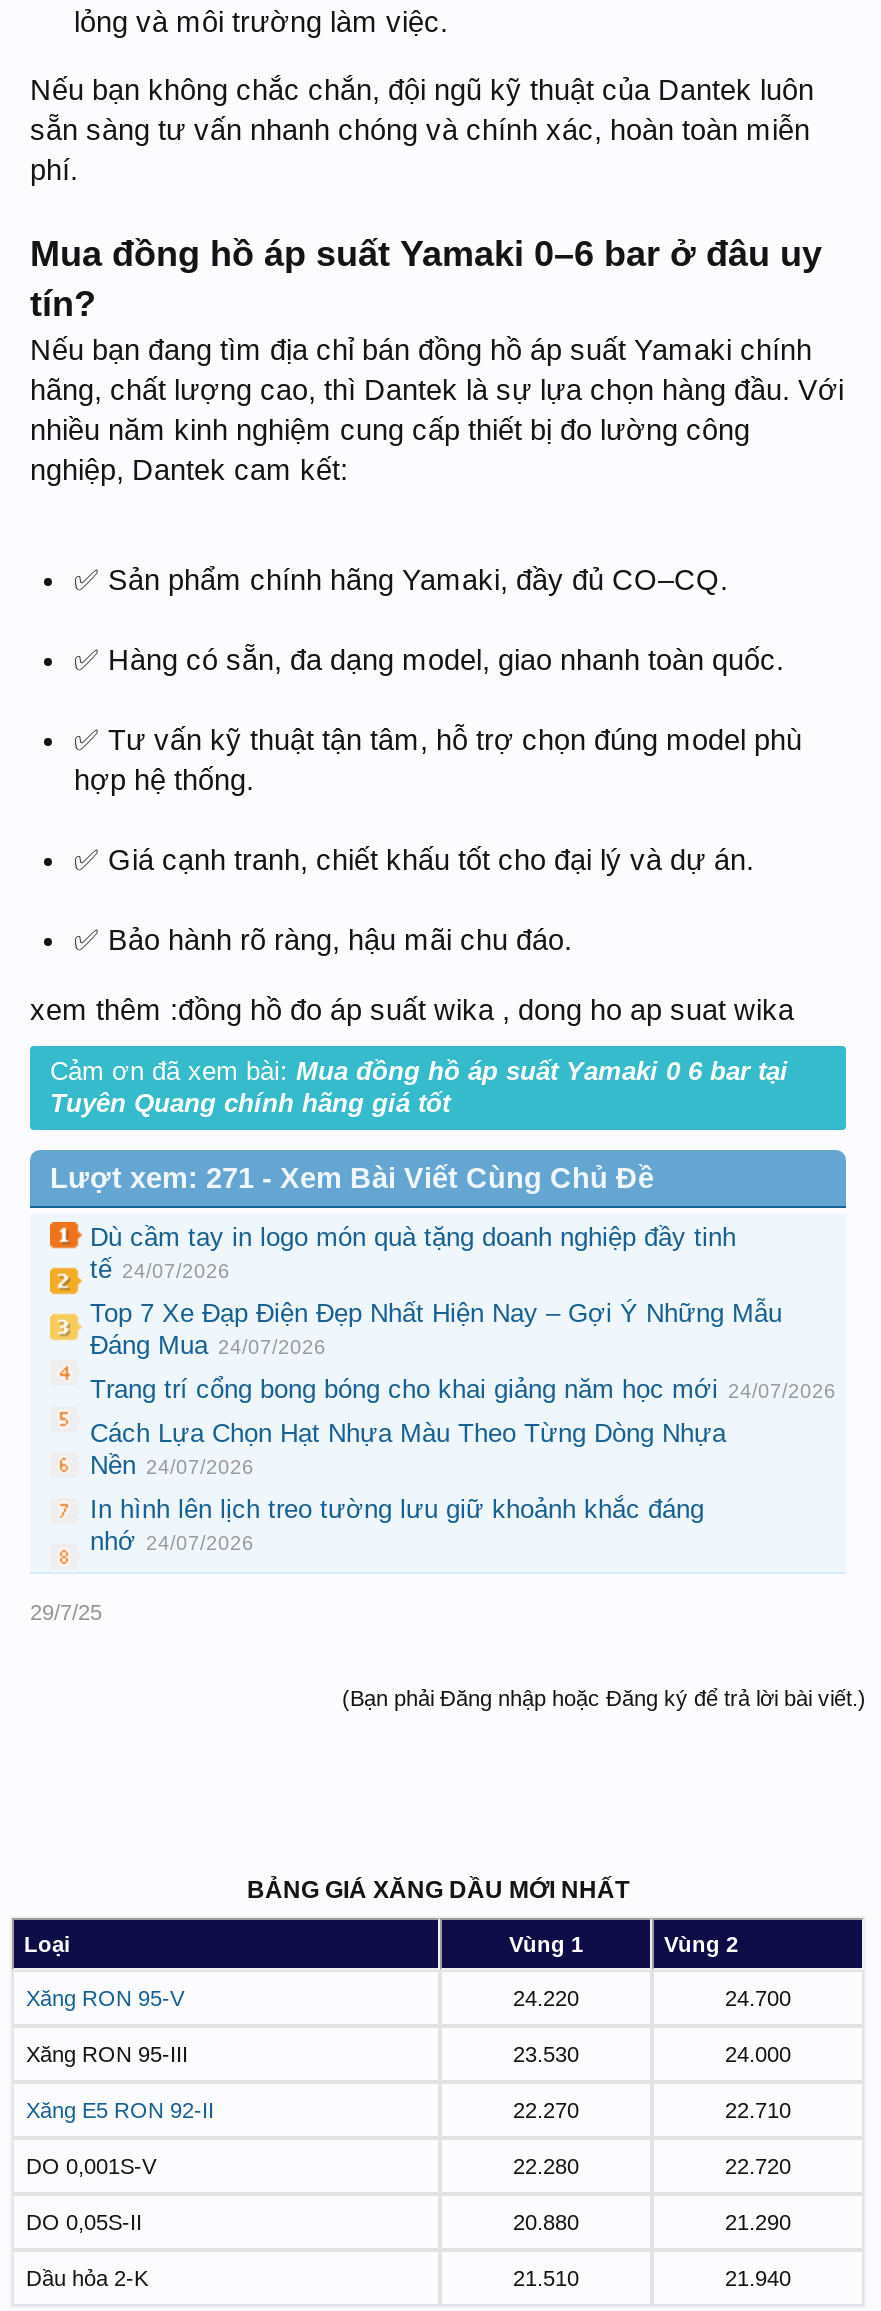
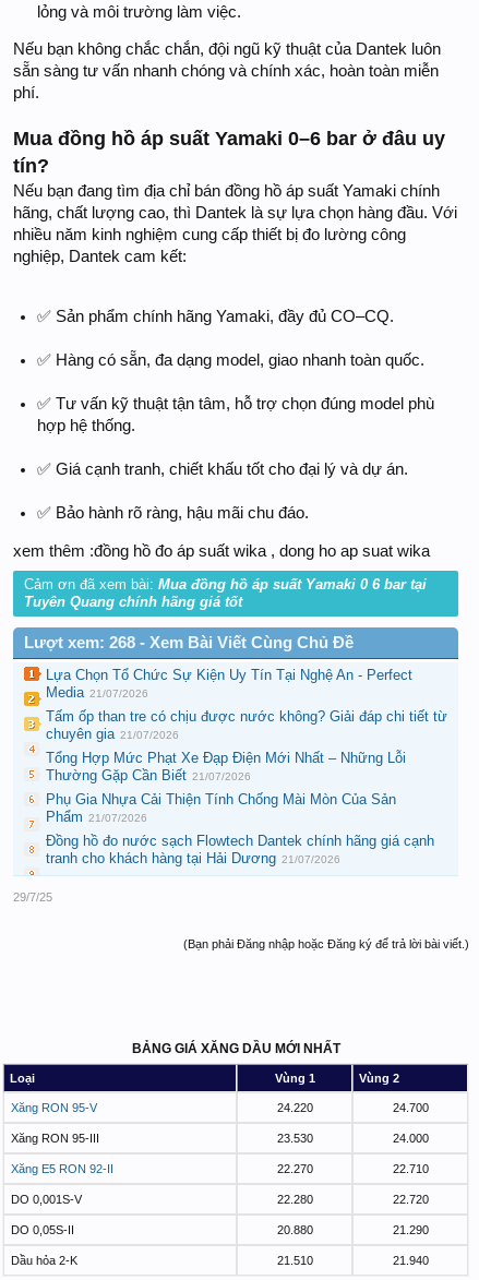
- Lượt xem: 271 - Xem Bài Viết Cùng Chủ Đề
+ Lượt xem: 268 - Xem Bài Viết Cùng Chủ Đề

- Dù cầm tay in logo món quà tặng doanh nghiệp đầy tinh
- tế 24/07/2026
+ Lựa Chọn Tổ Chức Sự Kiện Uy Tín Tại Nghệ An - Perfect
+ Media 21/07/2026

- Top 7 Xe Đạp Điện Đẹp Nhất Hiện Nay – Gợi Ý Những Mẫu
- Đáng Mua 24/07/2026
+ Tấm ốp than tre có chịu được nước không? Giải đáp chi tiết từ
+ chuyên gia 21/07/2026

- Trang trí cổng bong bóng cho khai giảng năm học mới 24/07/2026
+ Tổng Hợp Mức Phạt Xe Đạp Điện Mới Nhất – Những Lỗi
+ Thường Gặp Cần Biết 21/07/2026

- Cách Lựa Chọn Hạt Nhựa Màu Theo Từng Dòng Nhựa
- Nền 24/07/2026
+ Phụ Gia Nhựa Cải Thiện Tính Chống Mài Mòn Của Sản
+ Phẩm 21/07/2026

- In hình lên lịch treo tường lưu giữ khoảnh khắc đáng
- nhớ 24/07/2026
+ Đồng hồ đo nước sạch Flowtech Dantek chính hãng giá cạnh
+ tranh cho khách hàng tại Hải Dương 21/07/2026
